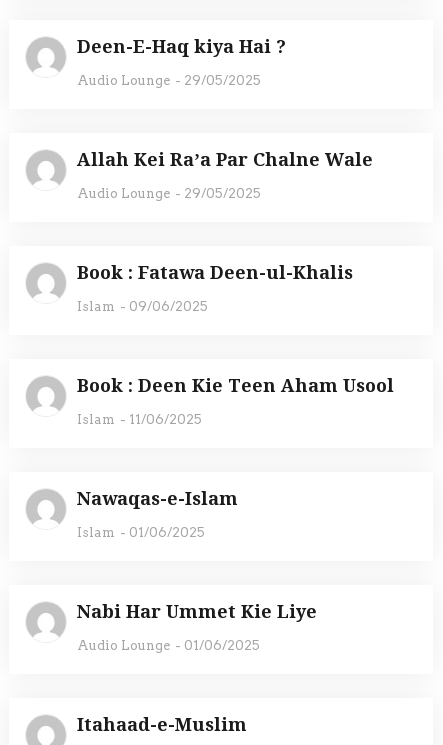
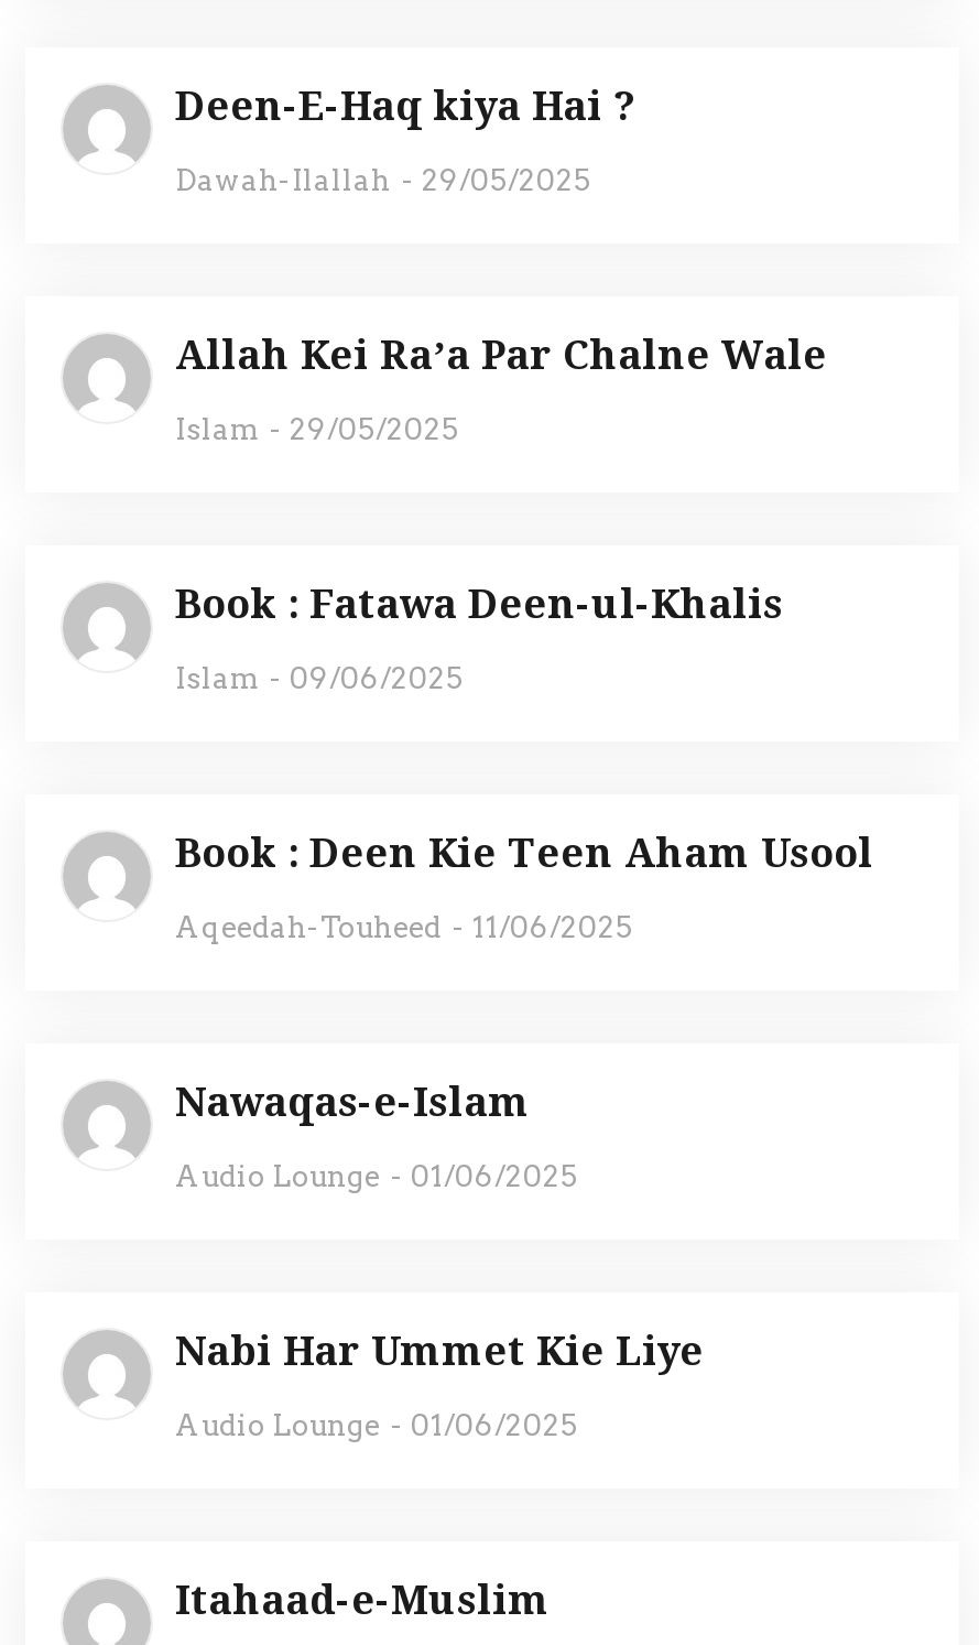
- Audio Lounge - 29/05/2025
+ Dawah-Ilallah - 29/05/2025

- Audio Lounge - 29/05/2025
+ Islam - 29/05/2025

- Islam - 11/06/2025
+ Aqeedah-Touheed - 11/06/2025

- Islam - 01/06/2025
+ Audio Lounge - 01/06/2025
